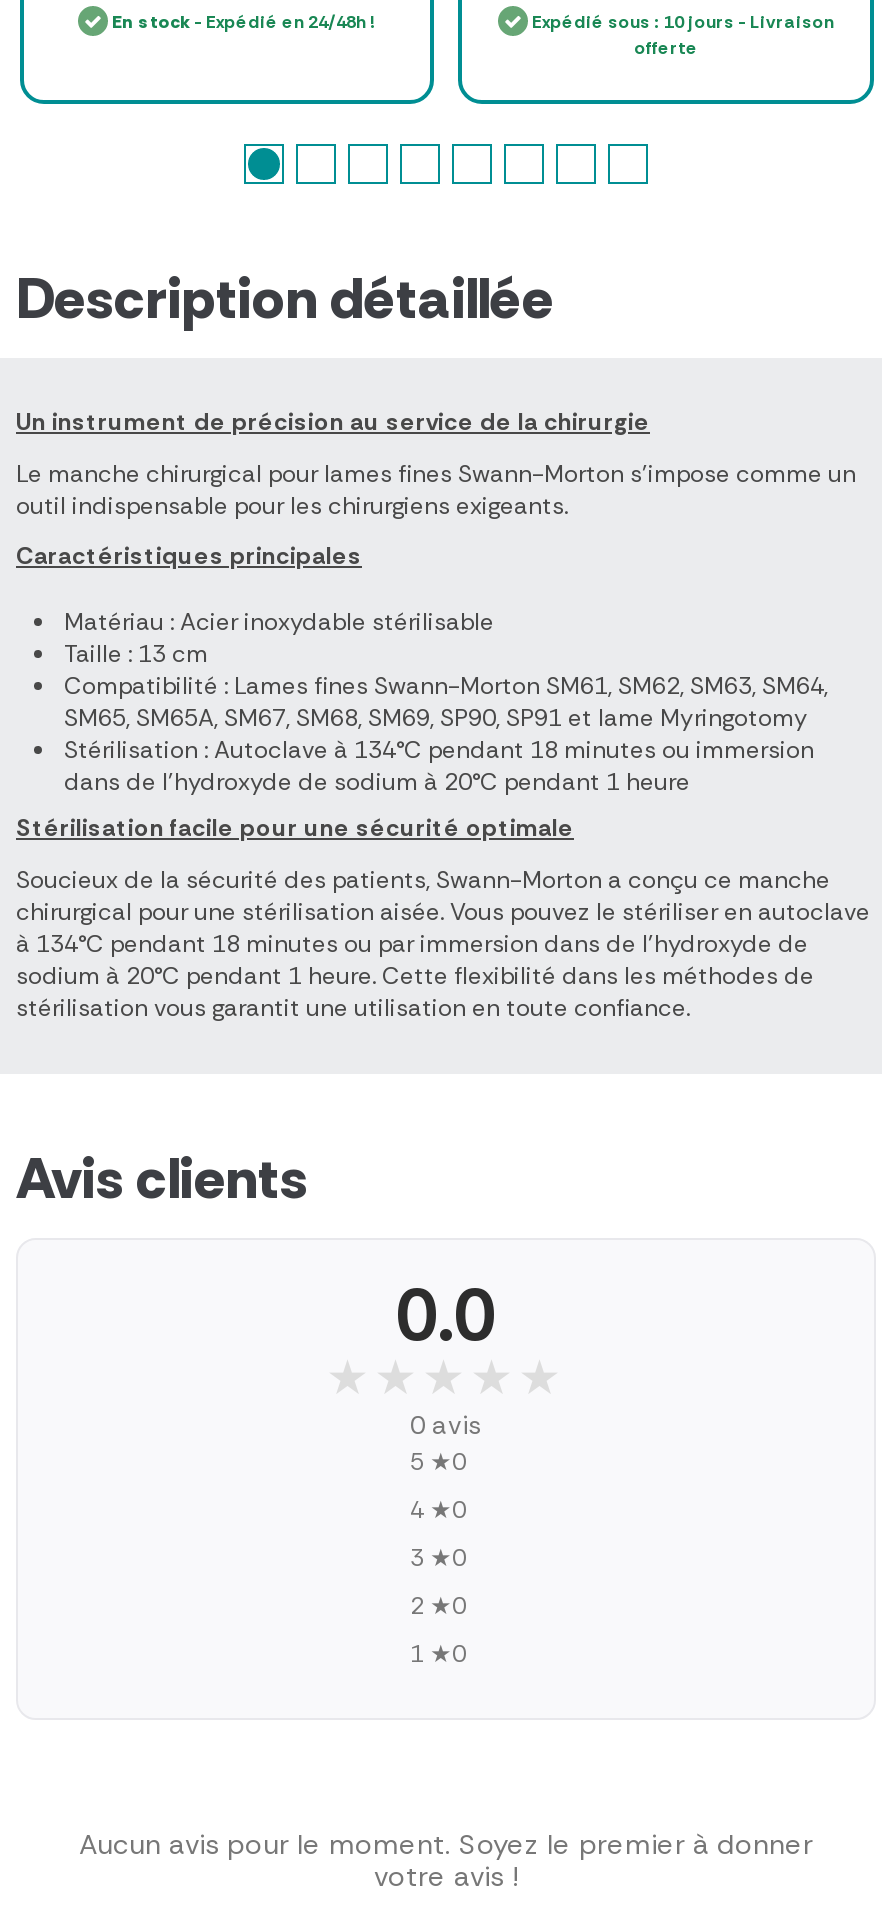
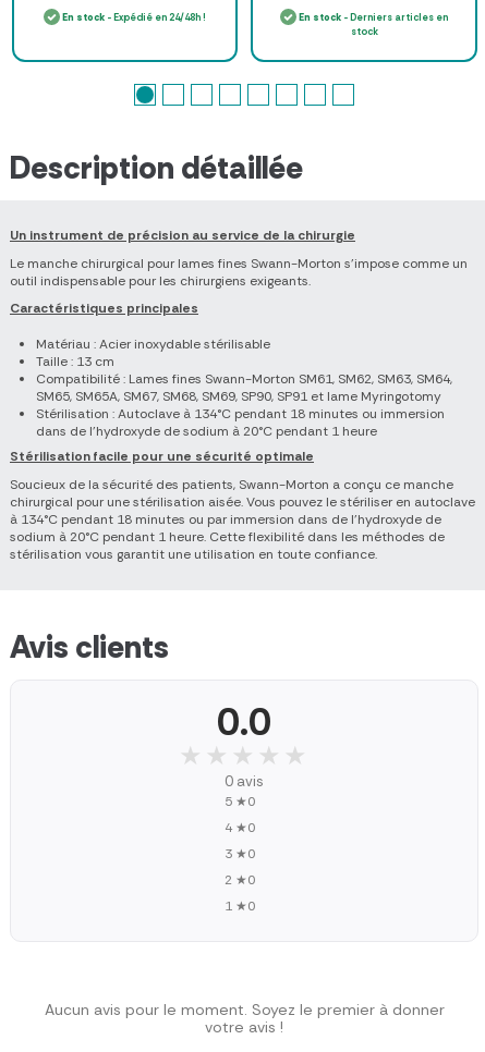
- Expédié sous : 10 jours - Livraison
- offerte
+ En stock - Derniers articles en
+ stock
